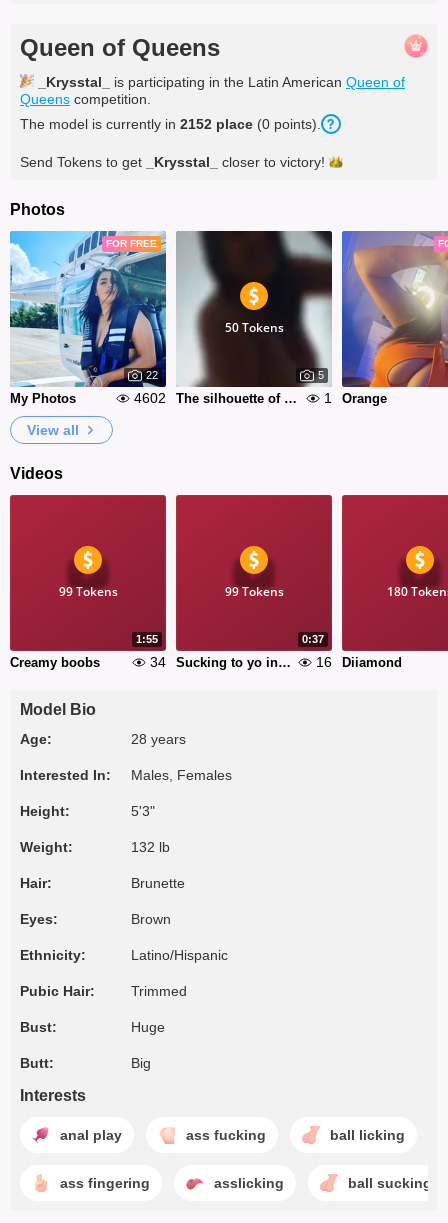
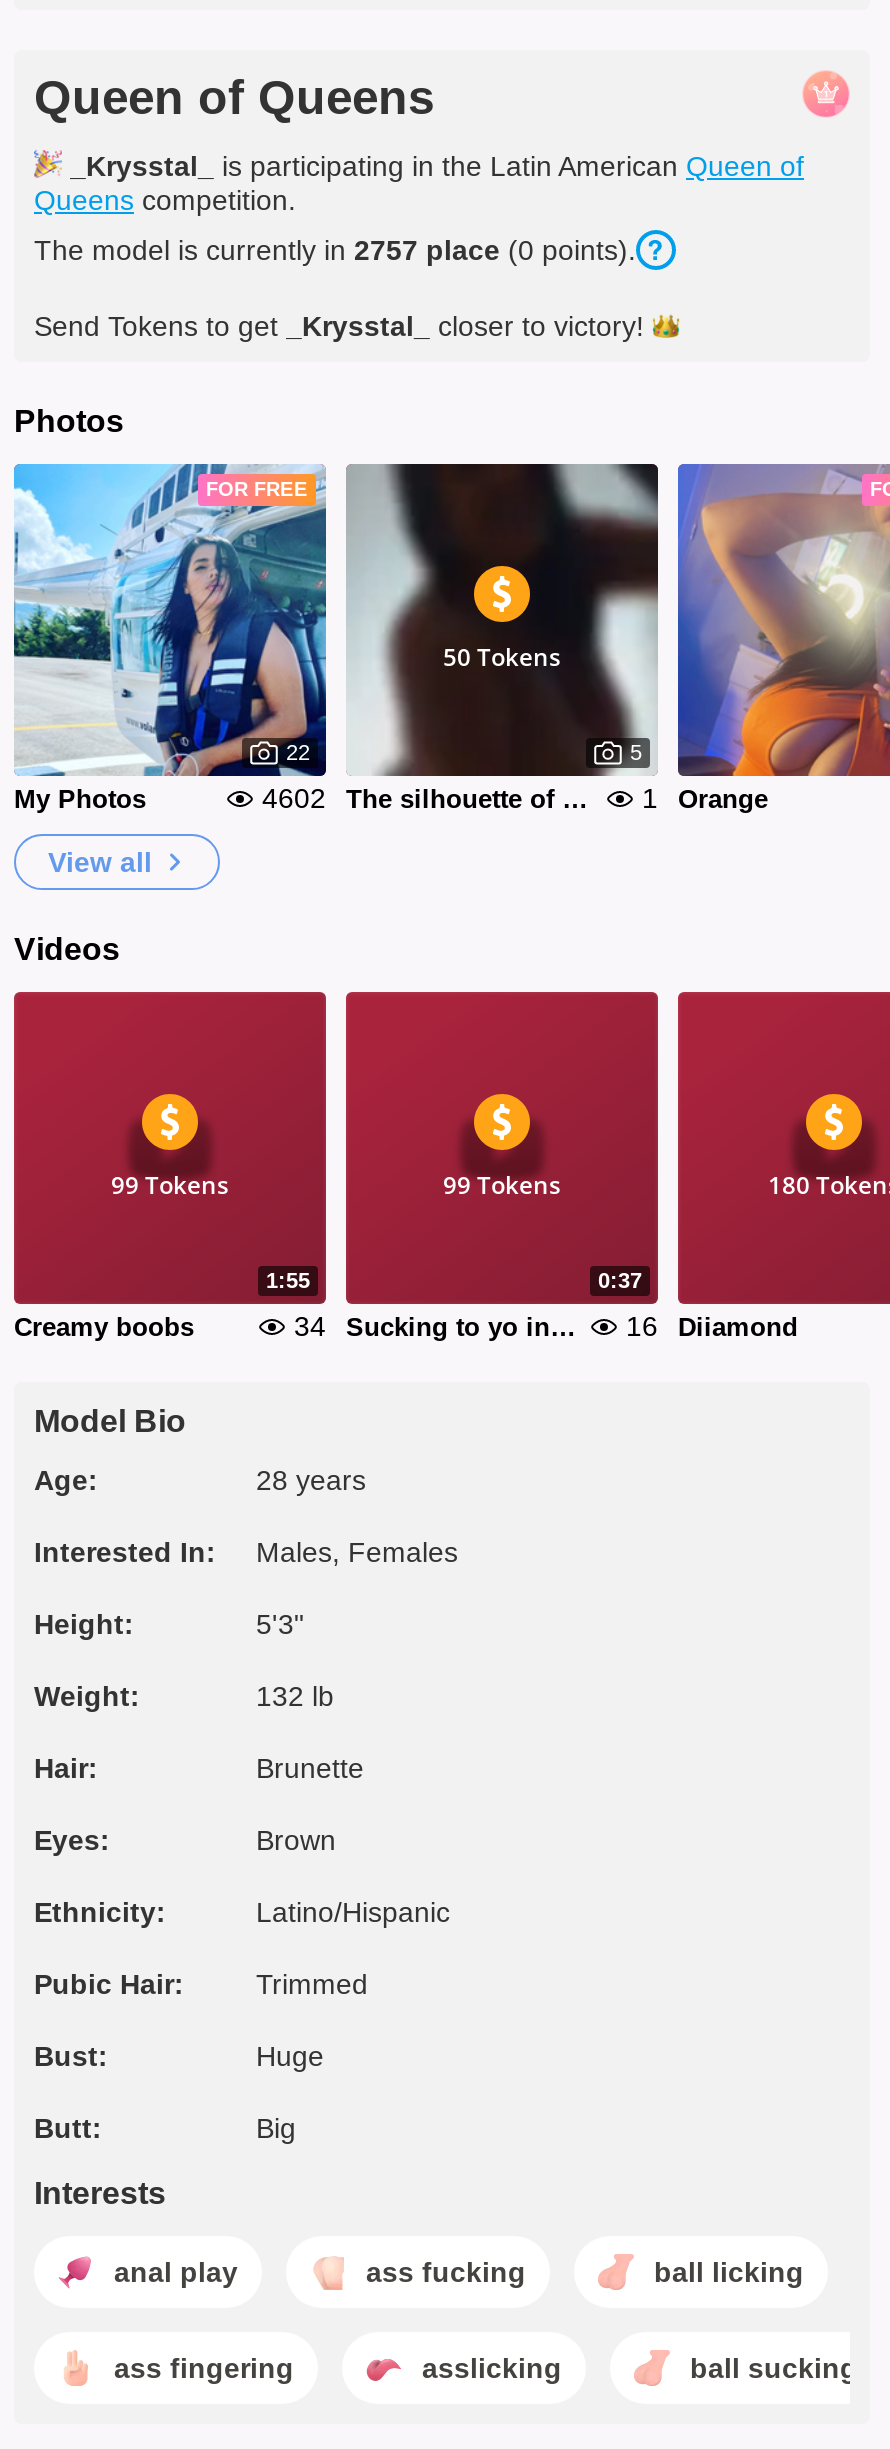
- The model is currently in 2152 place (0 points).
+ The model is currently in 2757 place (0 points).
